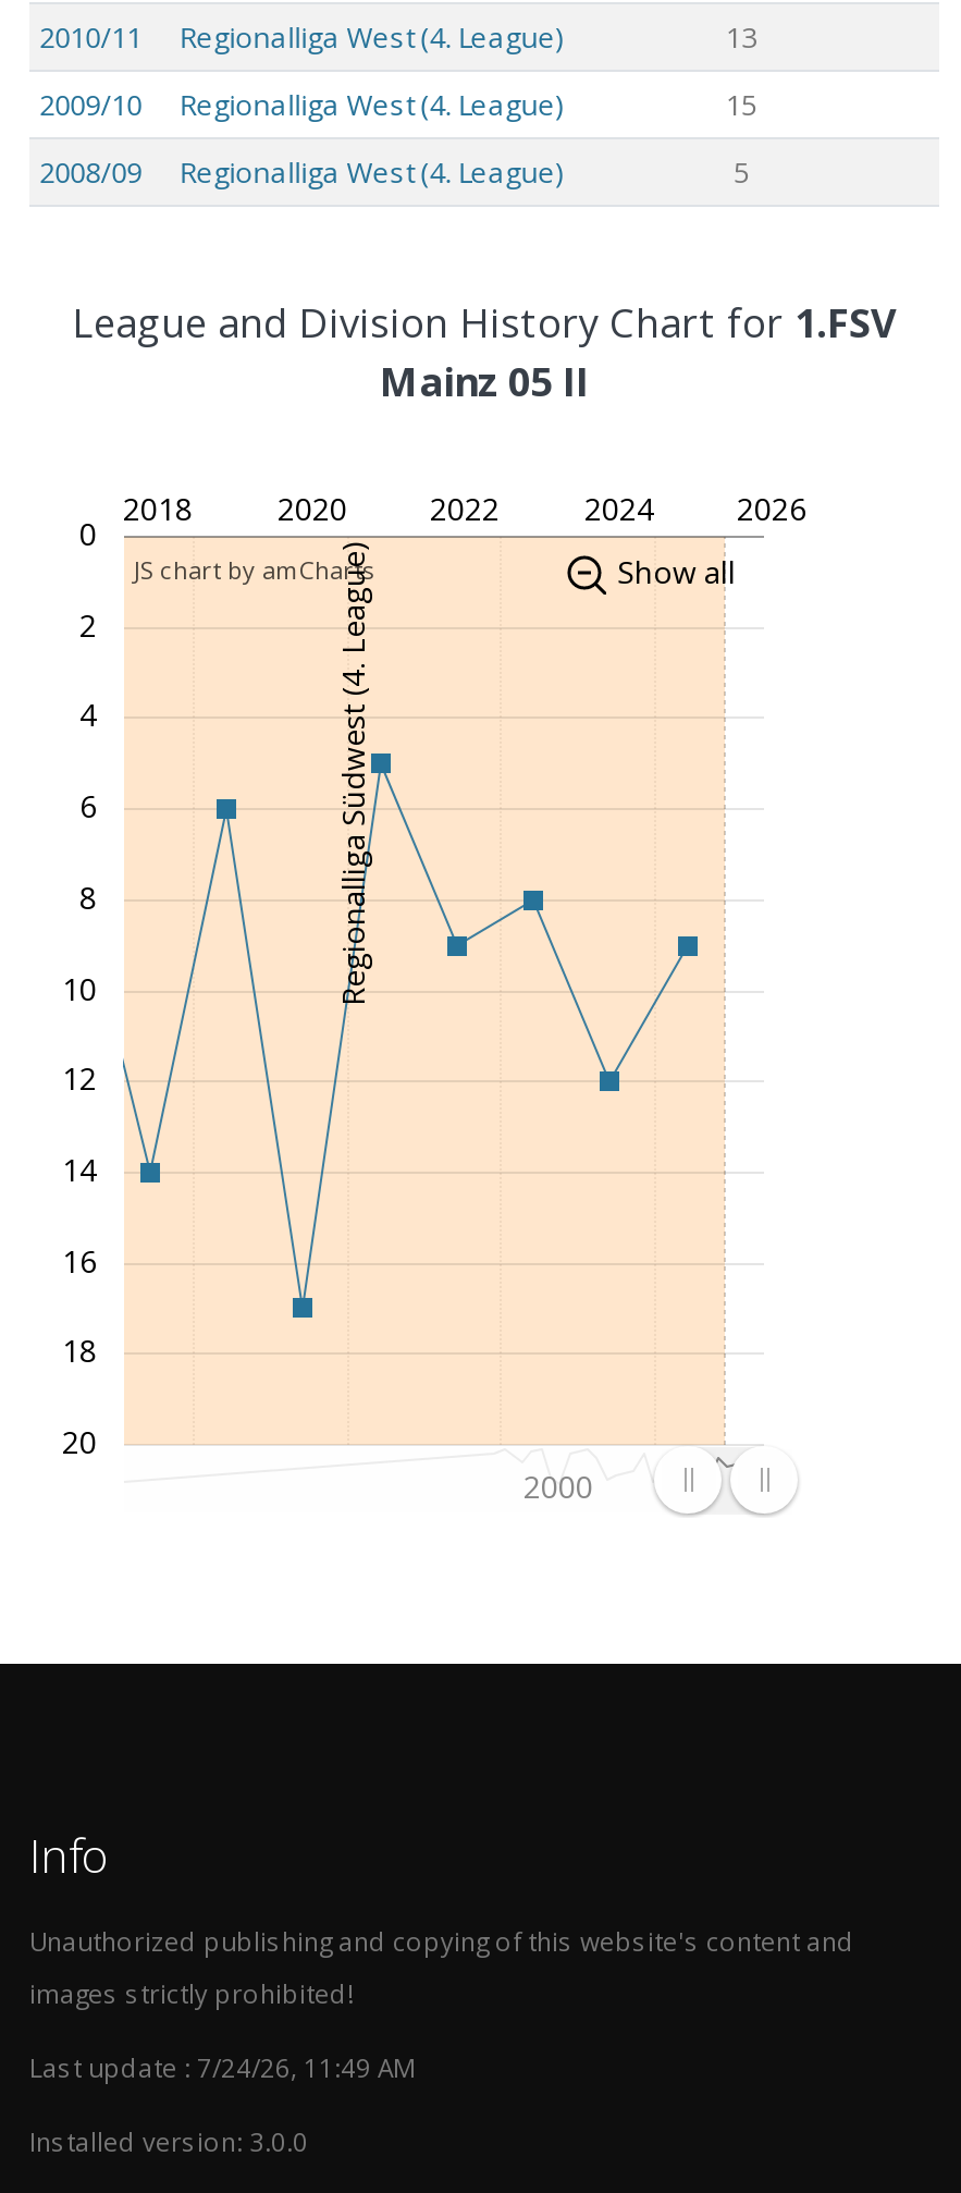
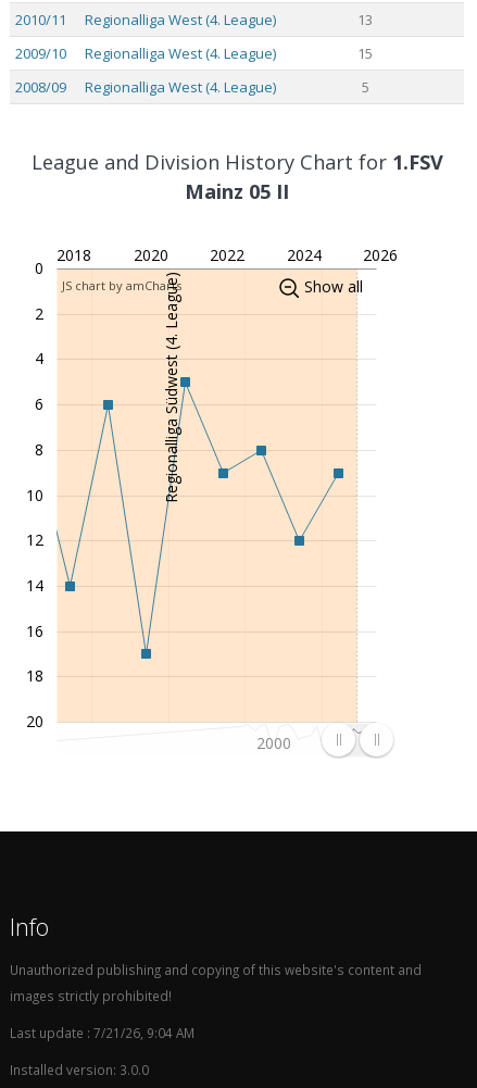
- Last update : 7/24/26, 11:49 AM
+ Last update : 7/21/26, 9:04 AM
